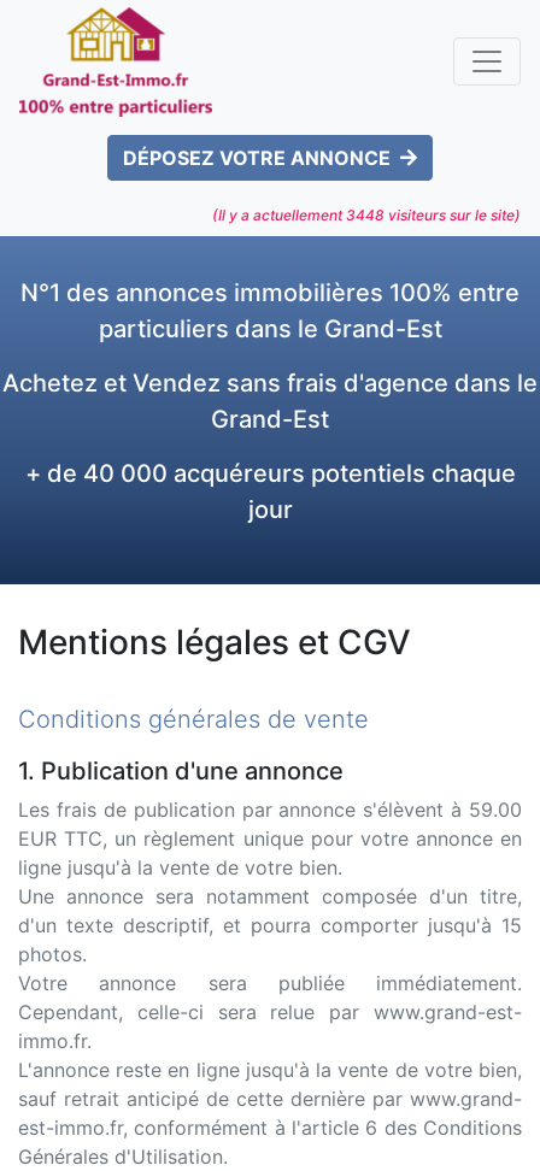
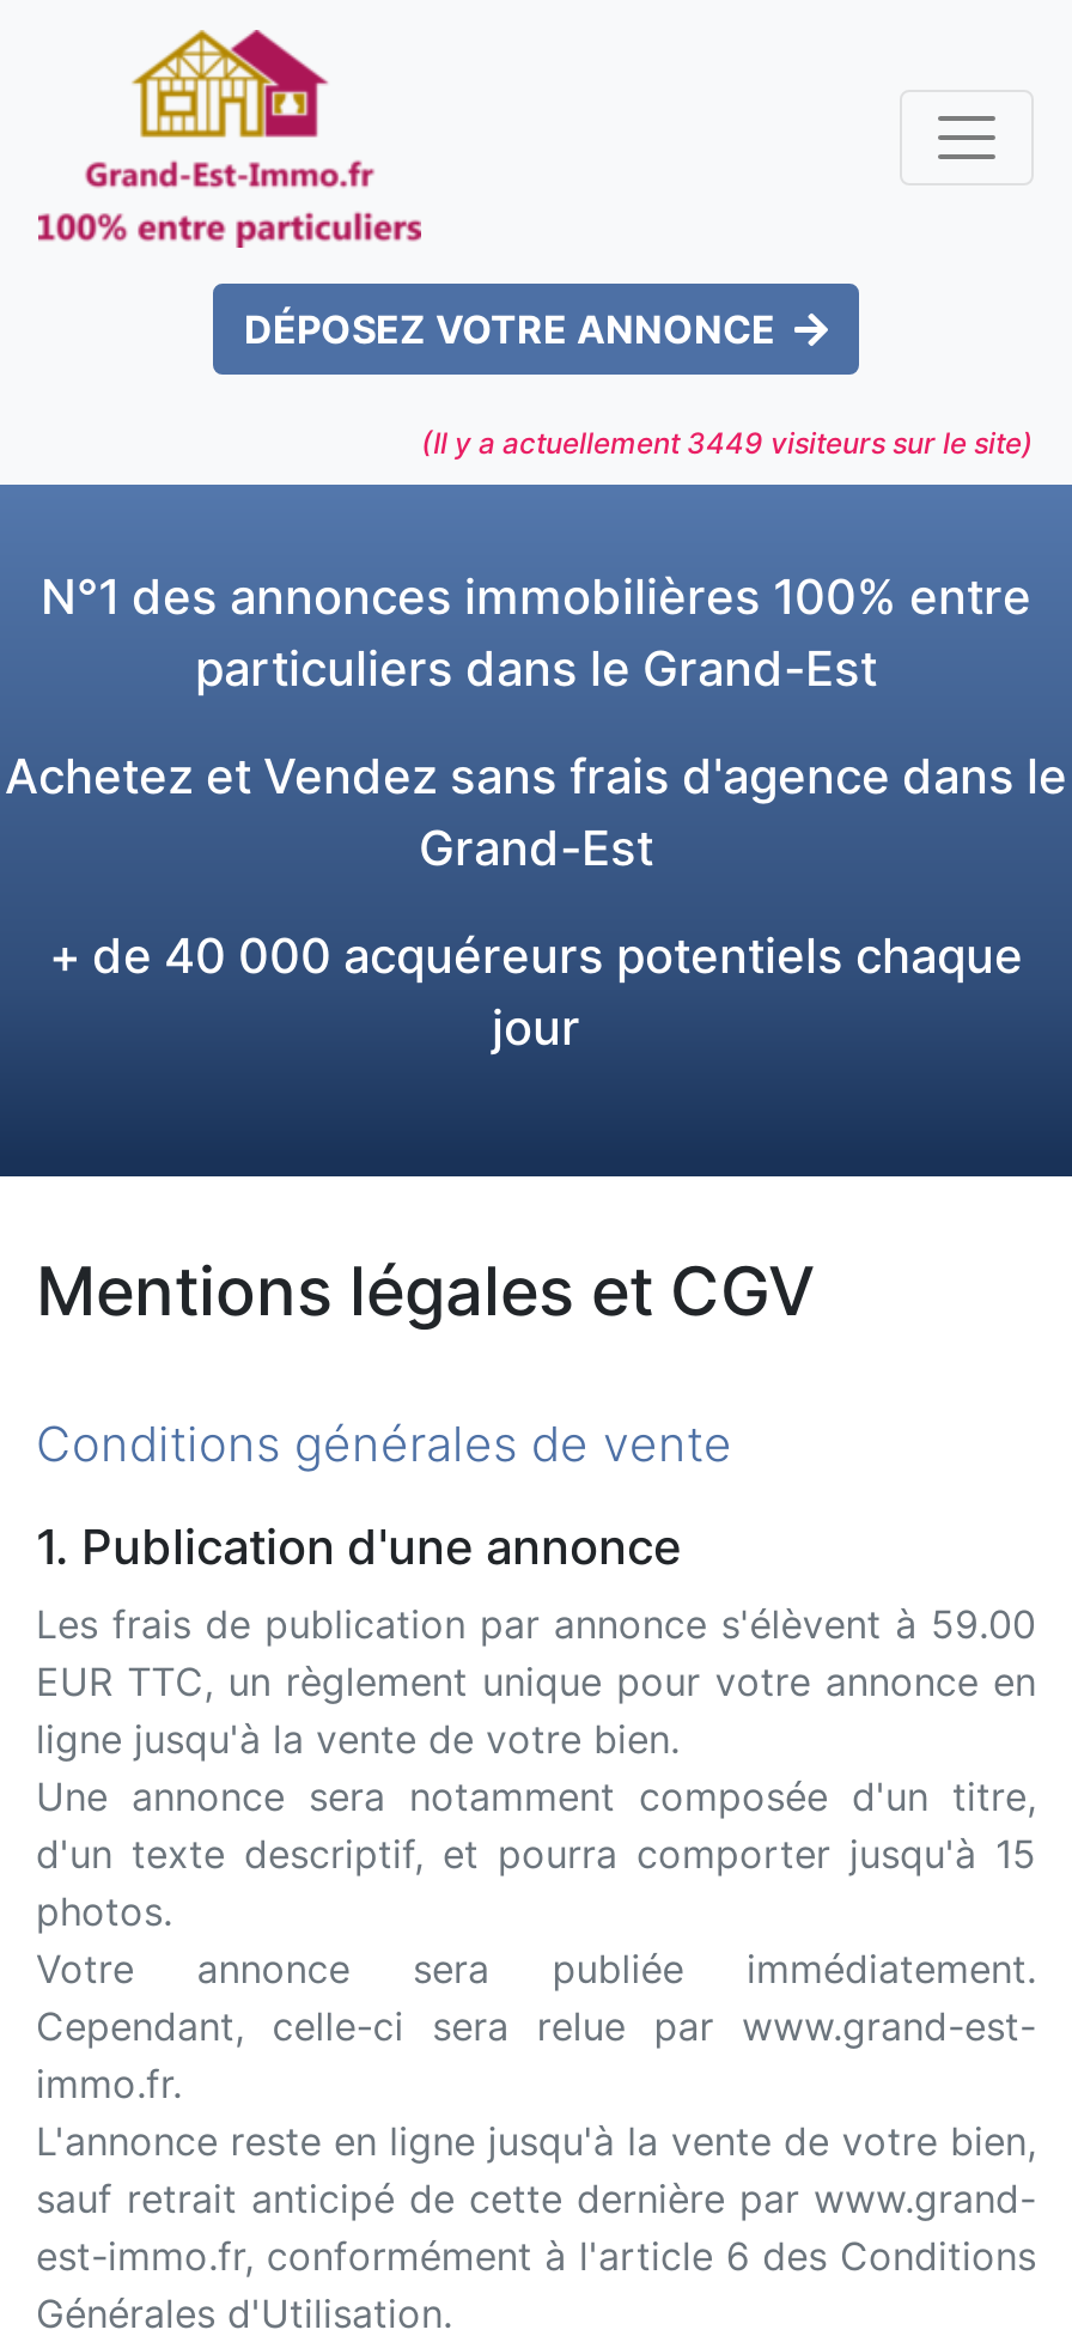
- (Il y a actuellement 3448 visiteurs sur le site)
+ (Il y a actuellement 3449 visiteurs sur le site)
